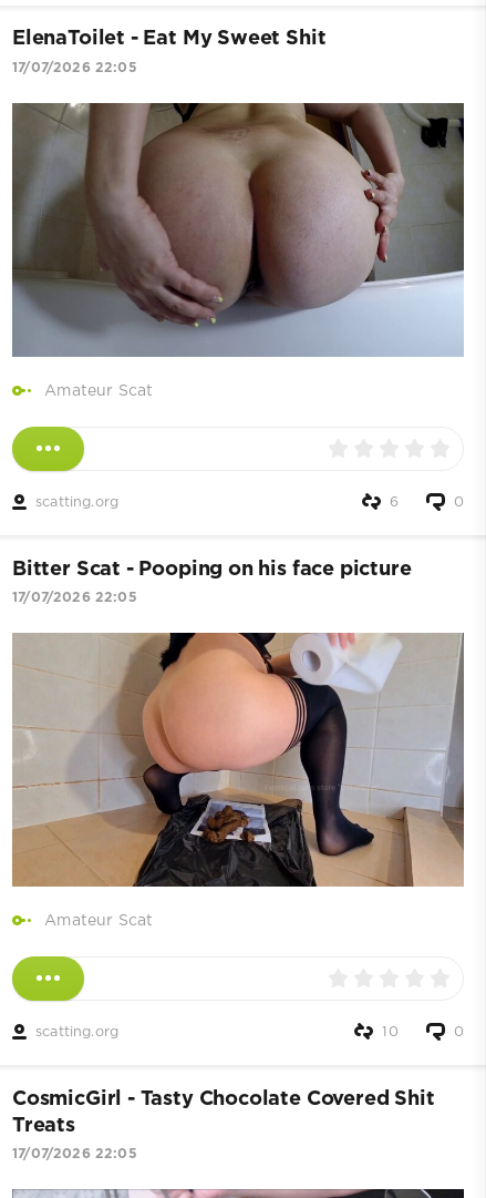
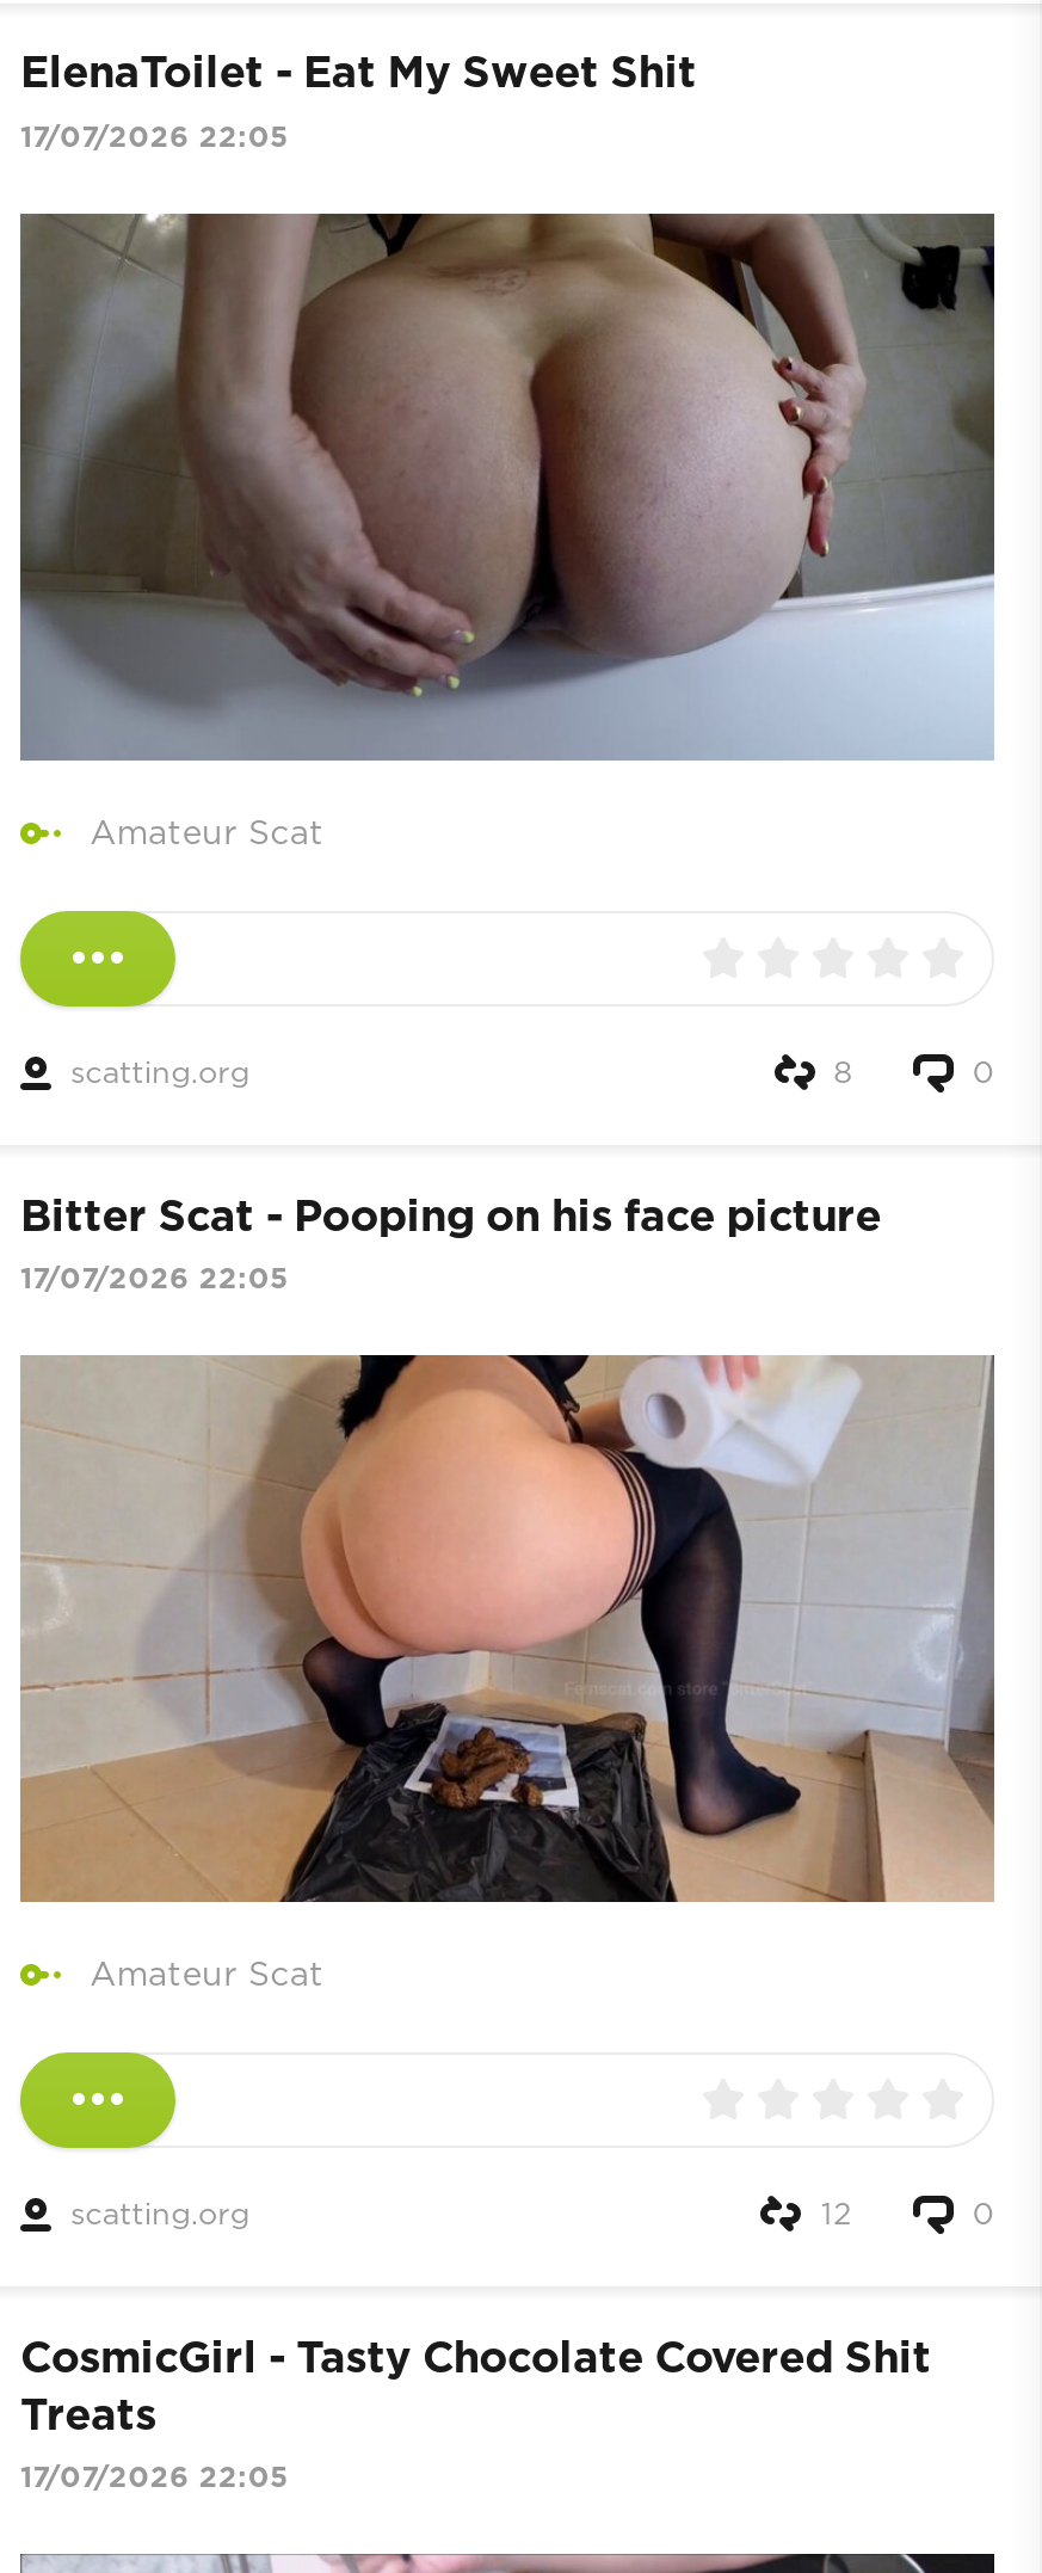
- 6
+ 8

- 10
+ 12
